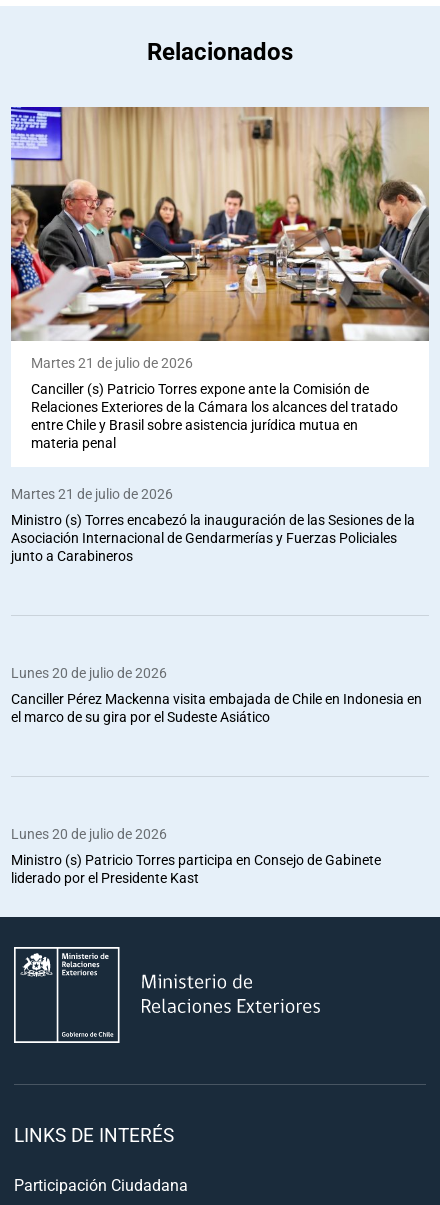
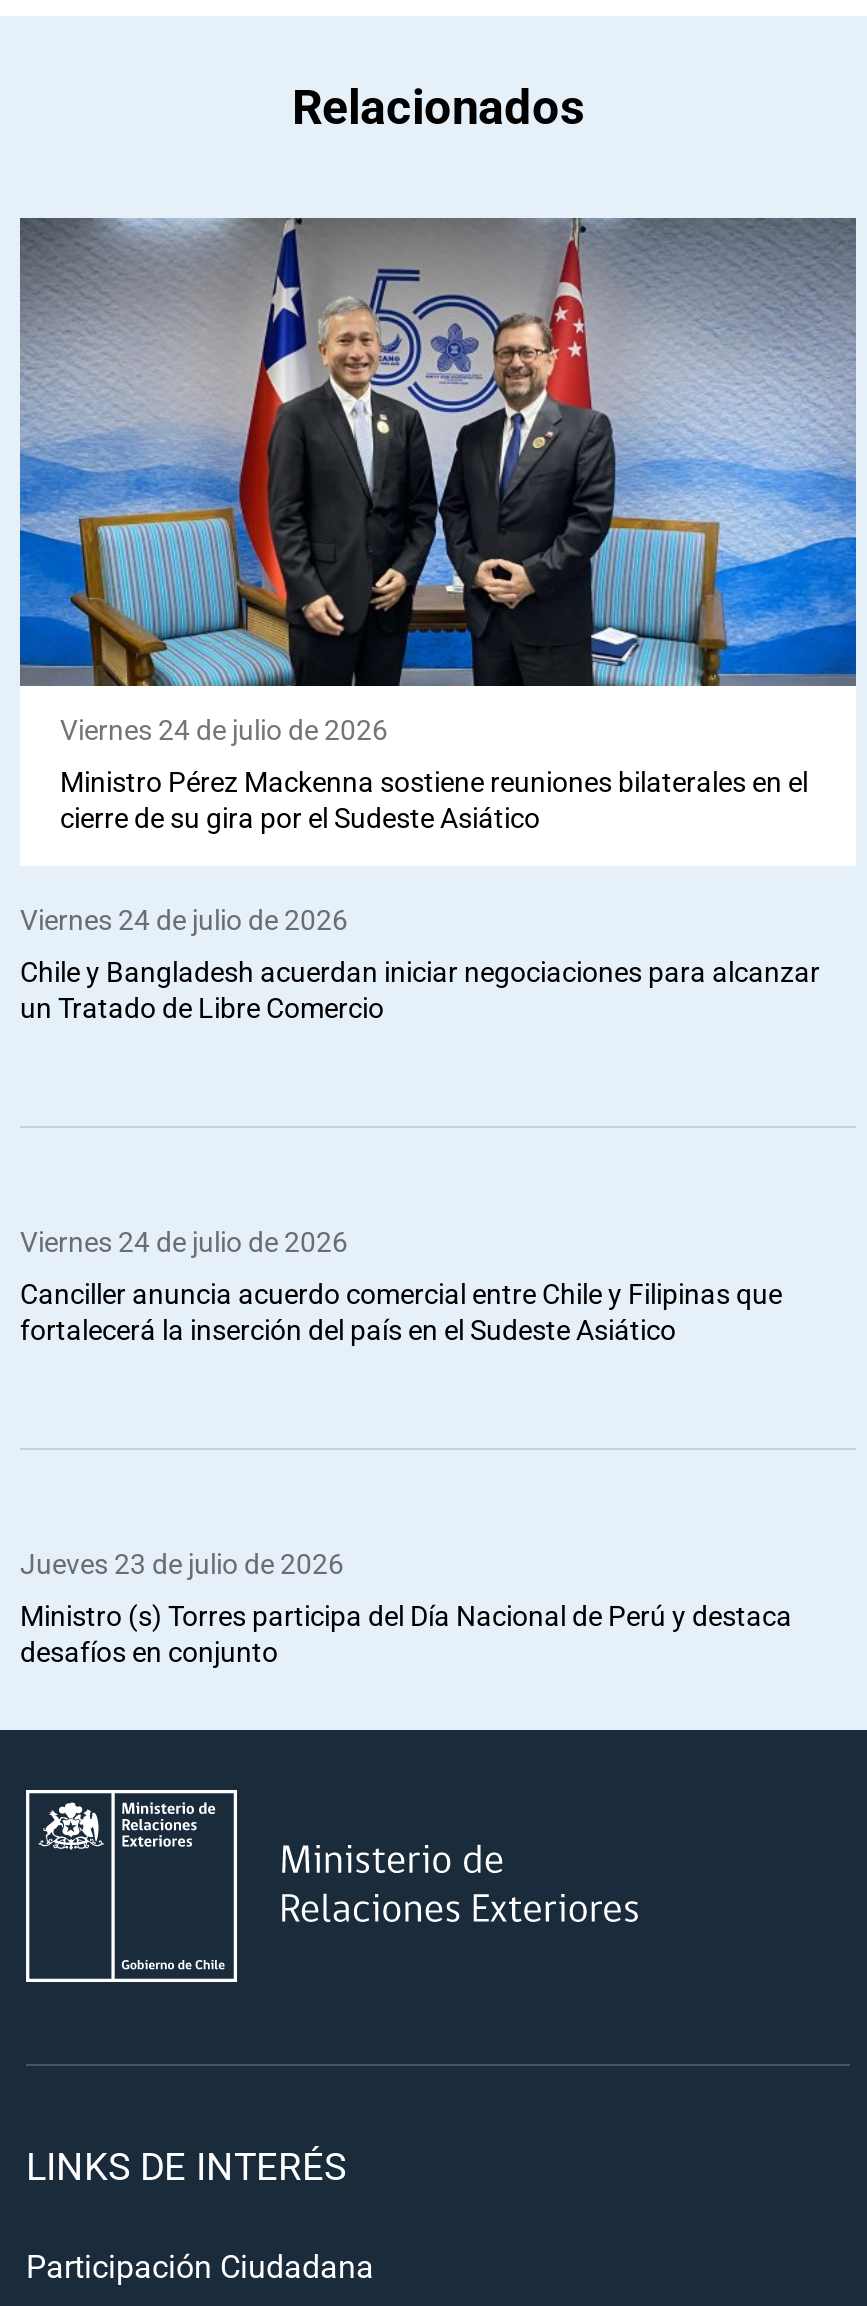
- [image]
- Martes 21 de julio de 2026
- Canciller (s) Patricio Torres expone ante la Comisión de
- Relaciones Exteriores de la Cámara los alcances del tratado
- entre Chile y Brasil sobre asistencia jurídica mutua en
- materia penal
+ [image]
+ Viernes 24 de julio de 2026
+ Ministro Pérez Mackenna sostiene reuniones bilaterales en el
+ cierre de su gira por el Sudeste Asiático

- Martes 21 de julio de 2026
- Ministro (s) Torres encabezó la inauguración de las Sesiones de la
- Asociación Internacional de Gendarmerías y Fuerzas Policiales
- junto a Carabineros
+ Viernes 24 de julio de 2026
+ Chile y Bangladesh acuerdan iniciar negociaciones para alcanzar
+ un Tratado de Libre Comercio

- Lunes 20 de julio de 2026
- Canciller Pérez Mackenna visita embajada de Chile en Indonesia en
- el marco de su gira por el Sudeste Asiático
+ Viernes 24 de julio de 2026
+ Canciller anuncia acuerdo comercial entre Chile y Filipinas que
+ fortalecerá la inserción del país en el Sudeste Asiático

- Lunes 20 de julio de 2026
- Ministro (s) Patricio Torres participa en Consejo de Gabinete
- liderado por el Presidente Kast
+ Jueves 23 de julio de 2026
+ Ministro (s) Torres participa del Día Nacional de Perú y destaca
+ desafíos en conjunto
